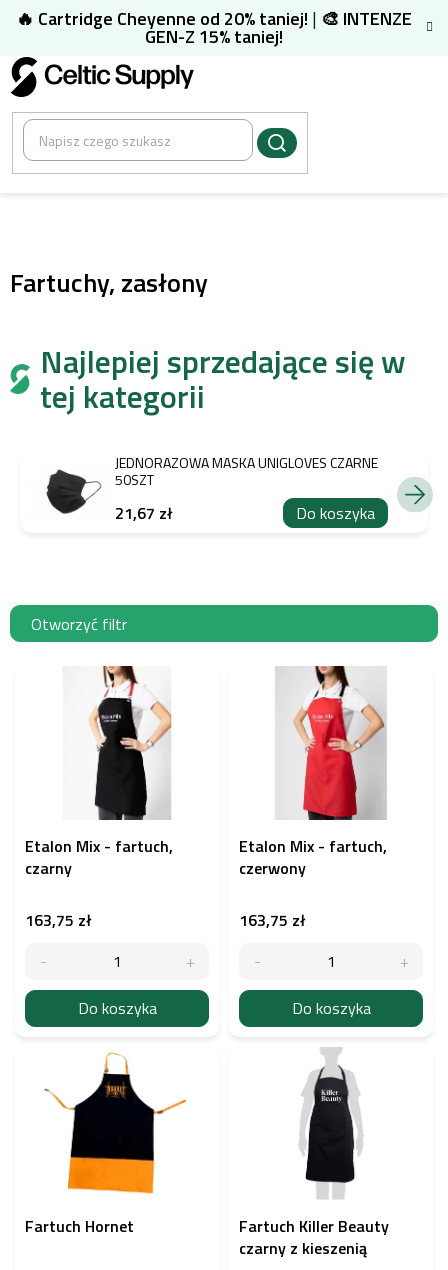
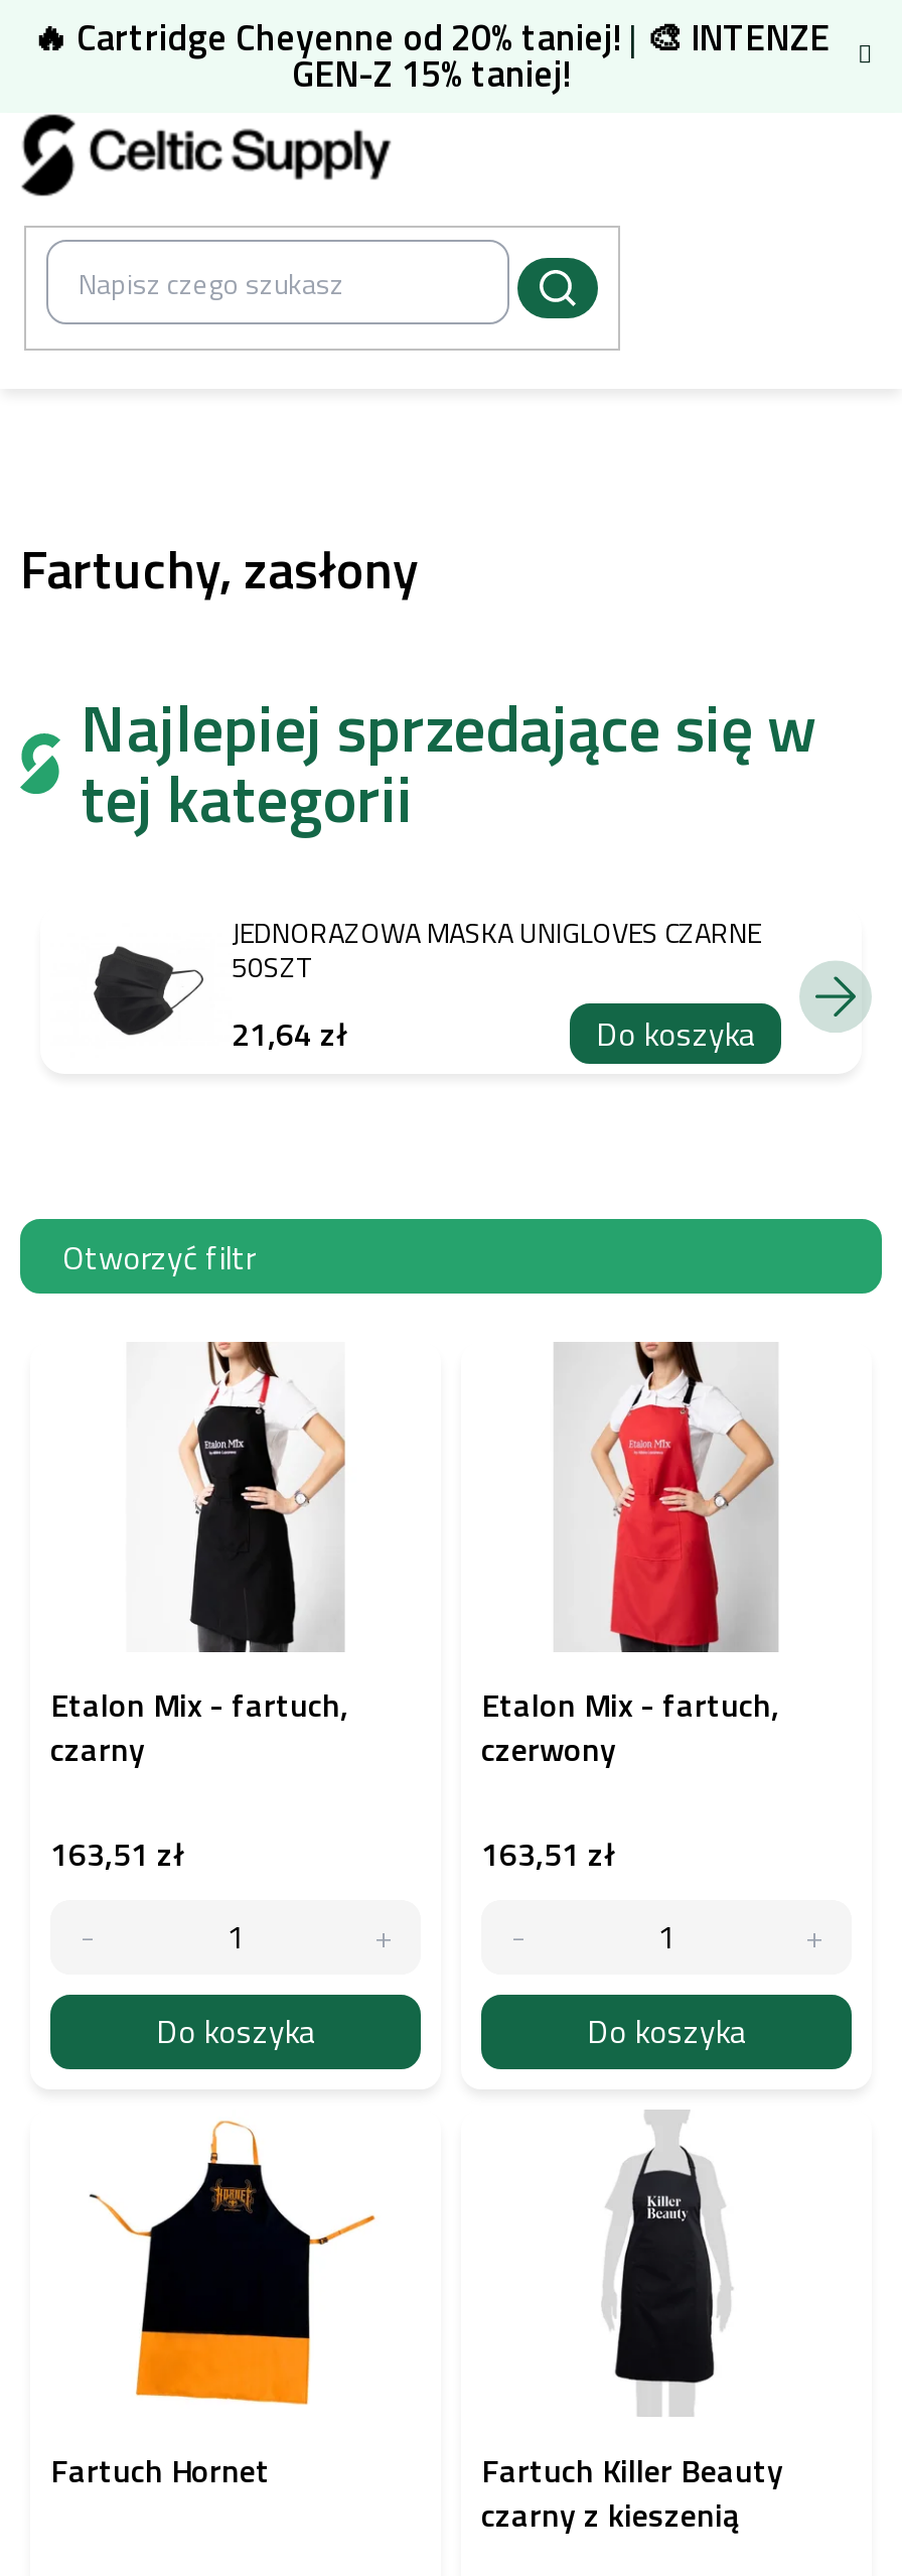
- 21,67 zł
+ 21,64 zł

- 163,75 zł
+ 163,51 zł

- 163,75 zł
+ 163,51 zł
